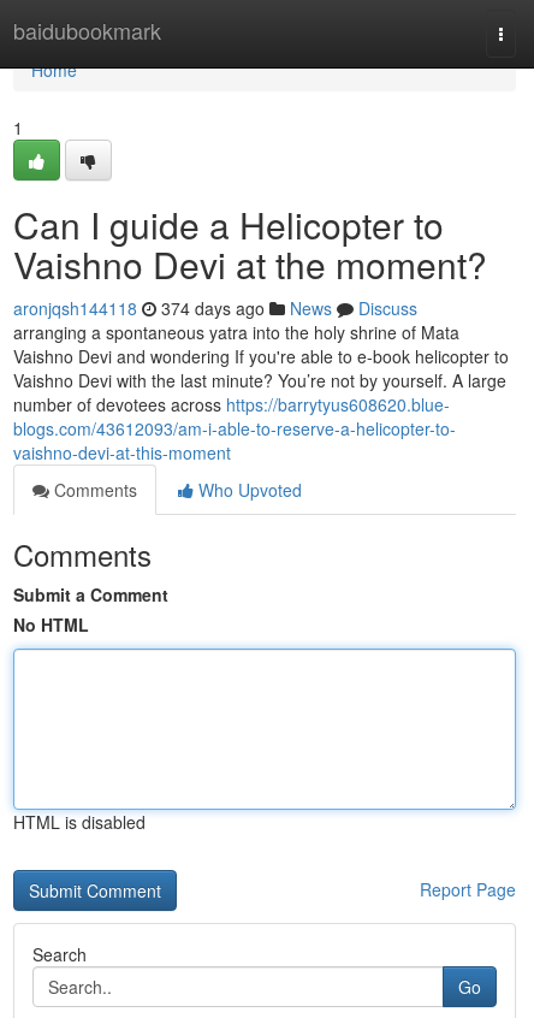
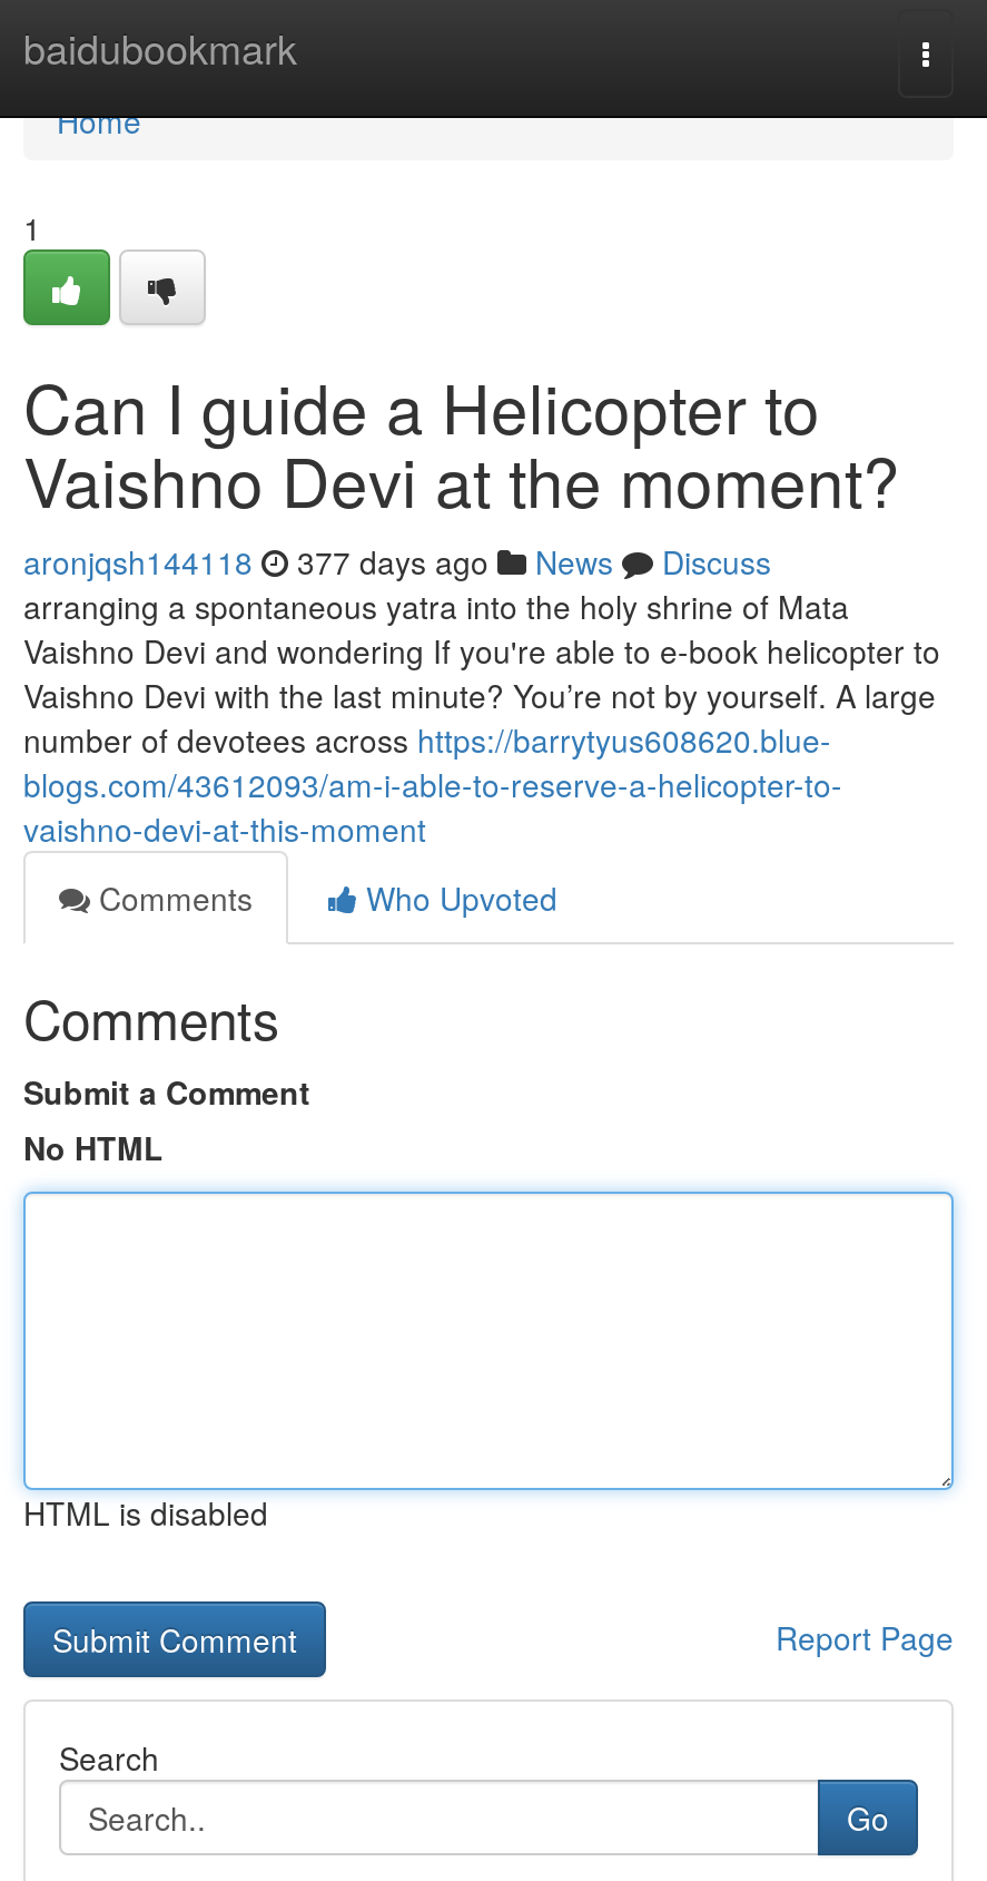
- aronjqsh144118 374 days ago News Discuss
+ aronjqsh144118 377 days ago News Discuss
